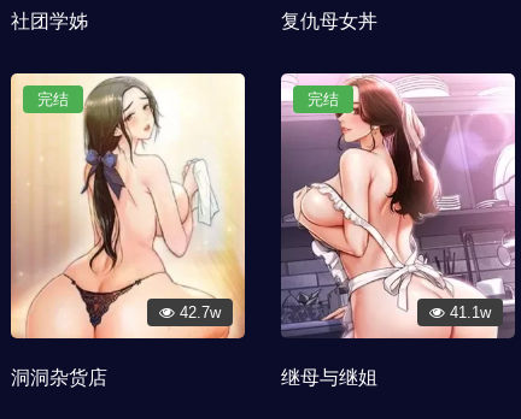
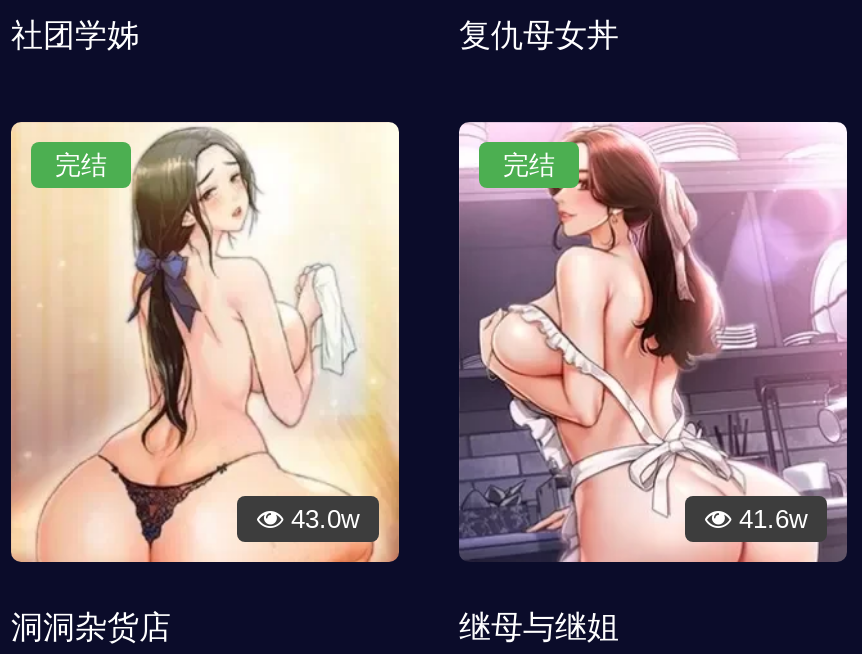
- 42.7w
+ 43.0w

- 41.1w
+ 41.6w
